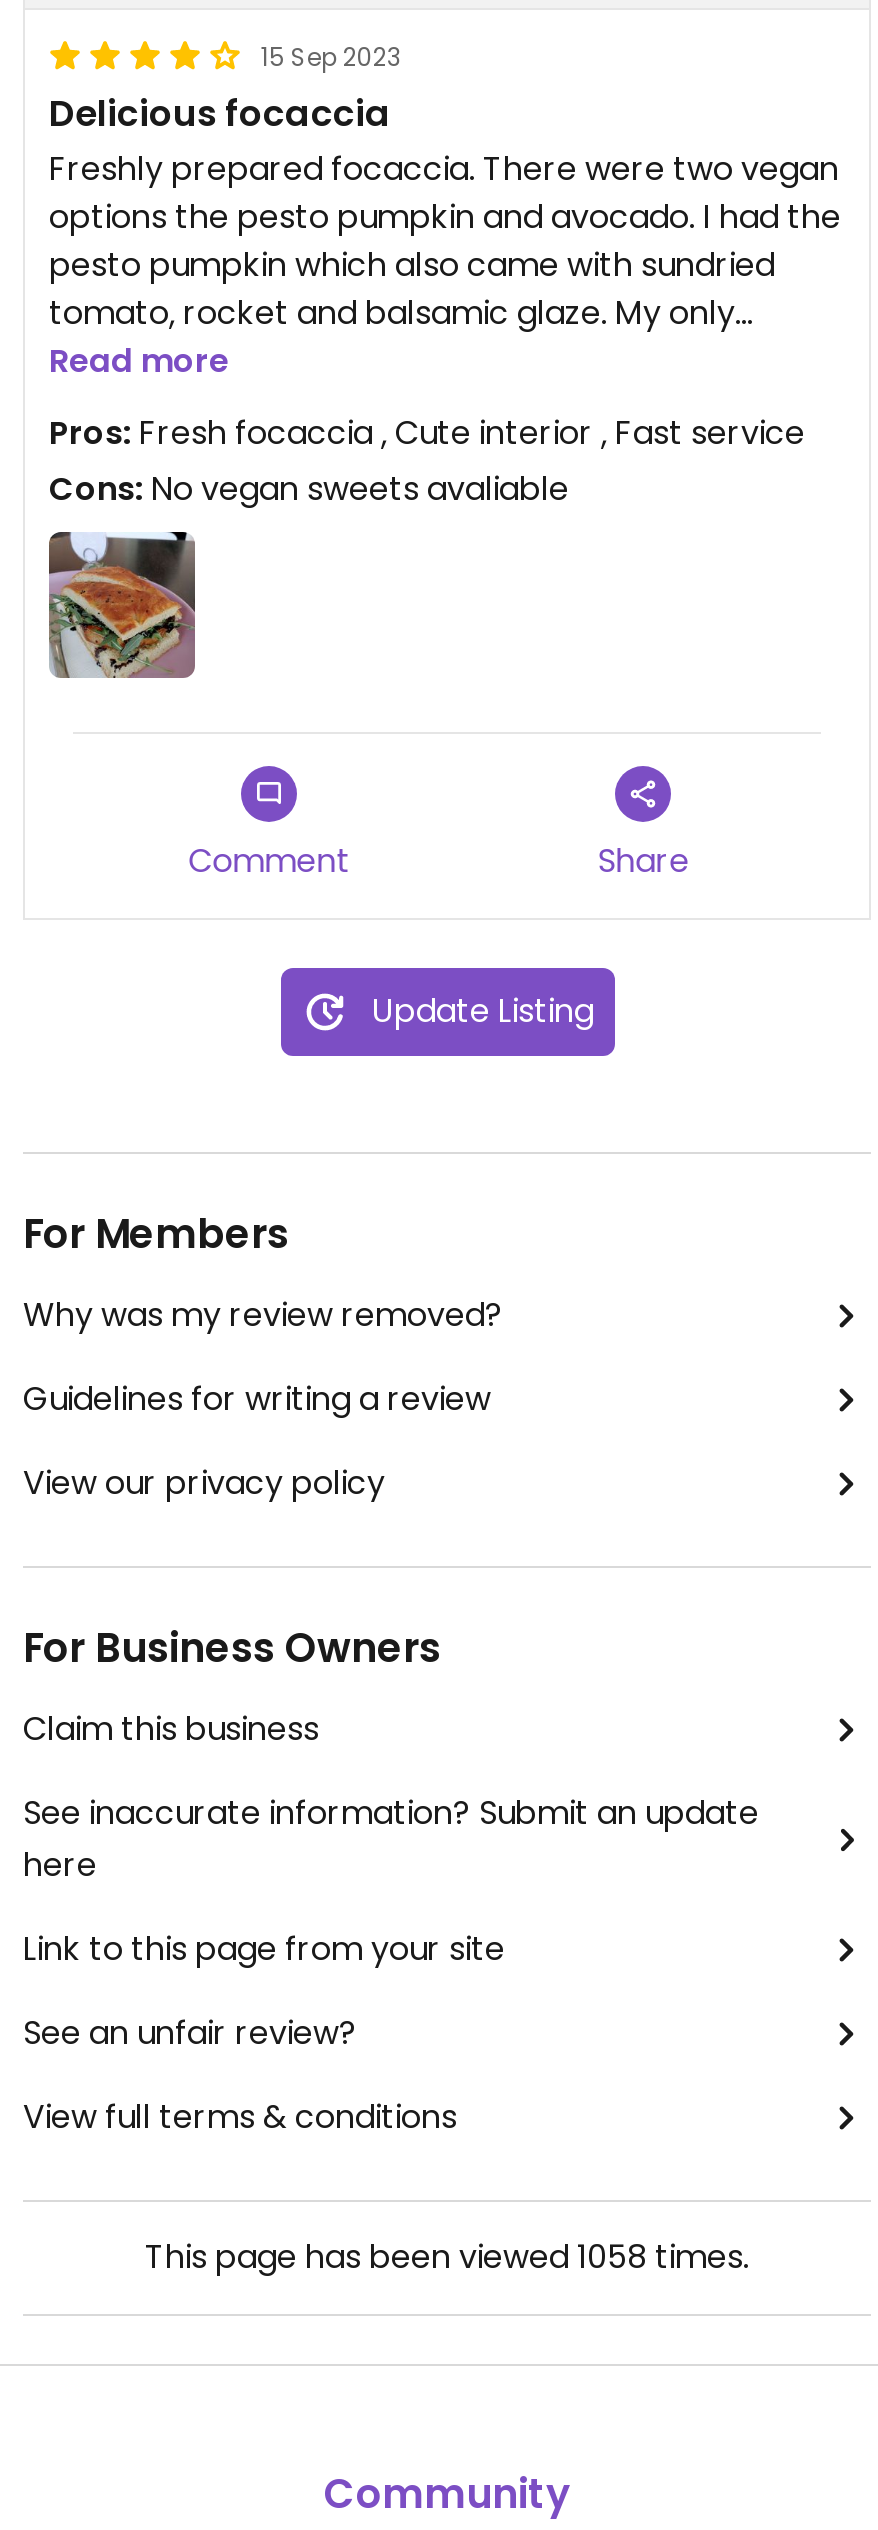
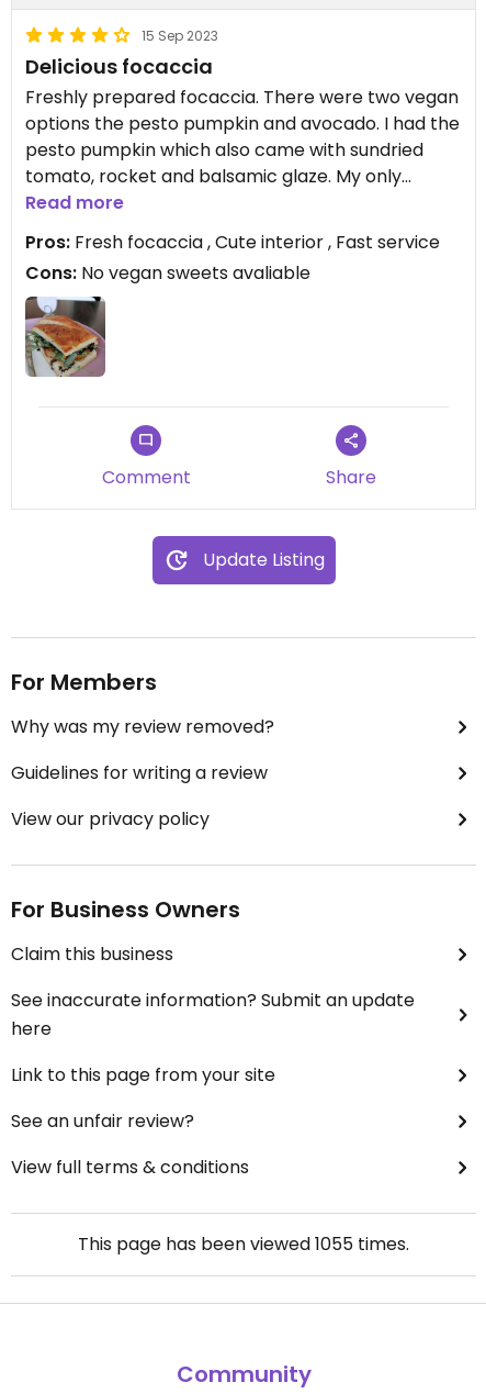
- This page has been viewed 1058 times.
+ This page has been viewed 1055 times.
